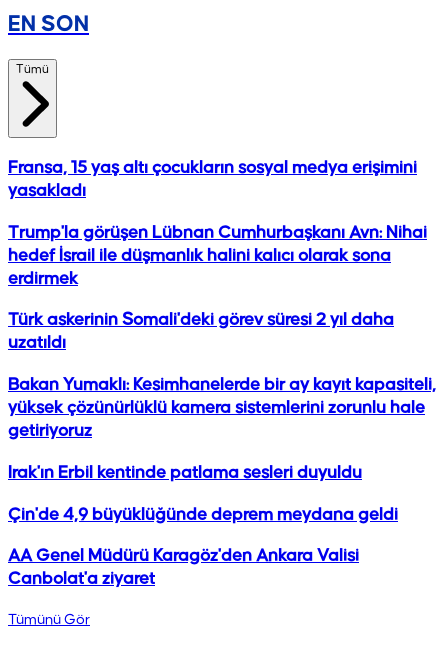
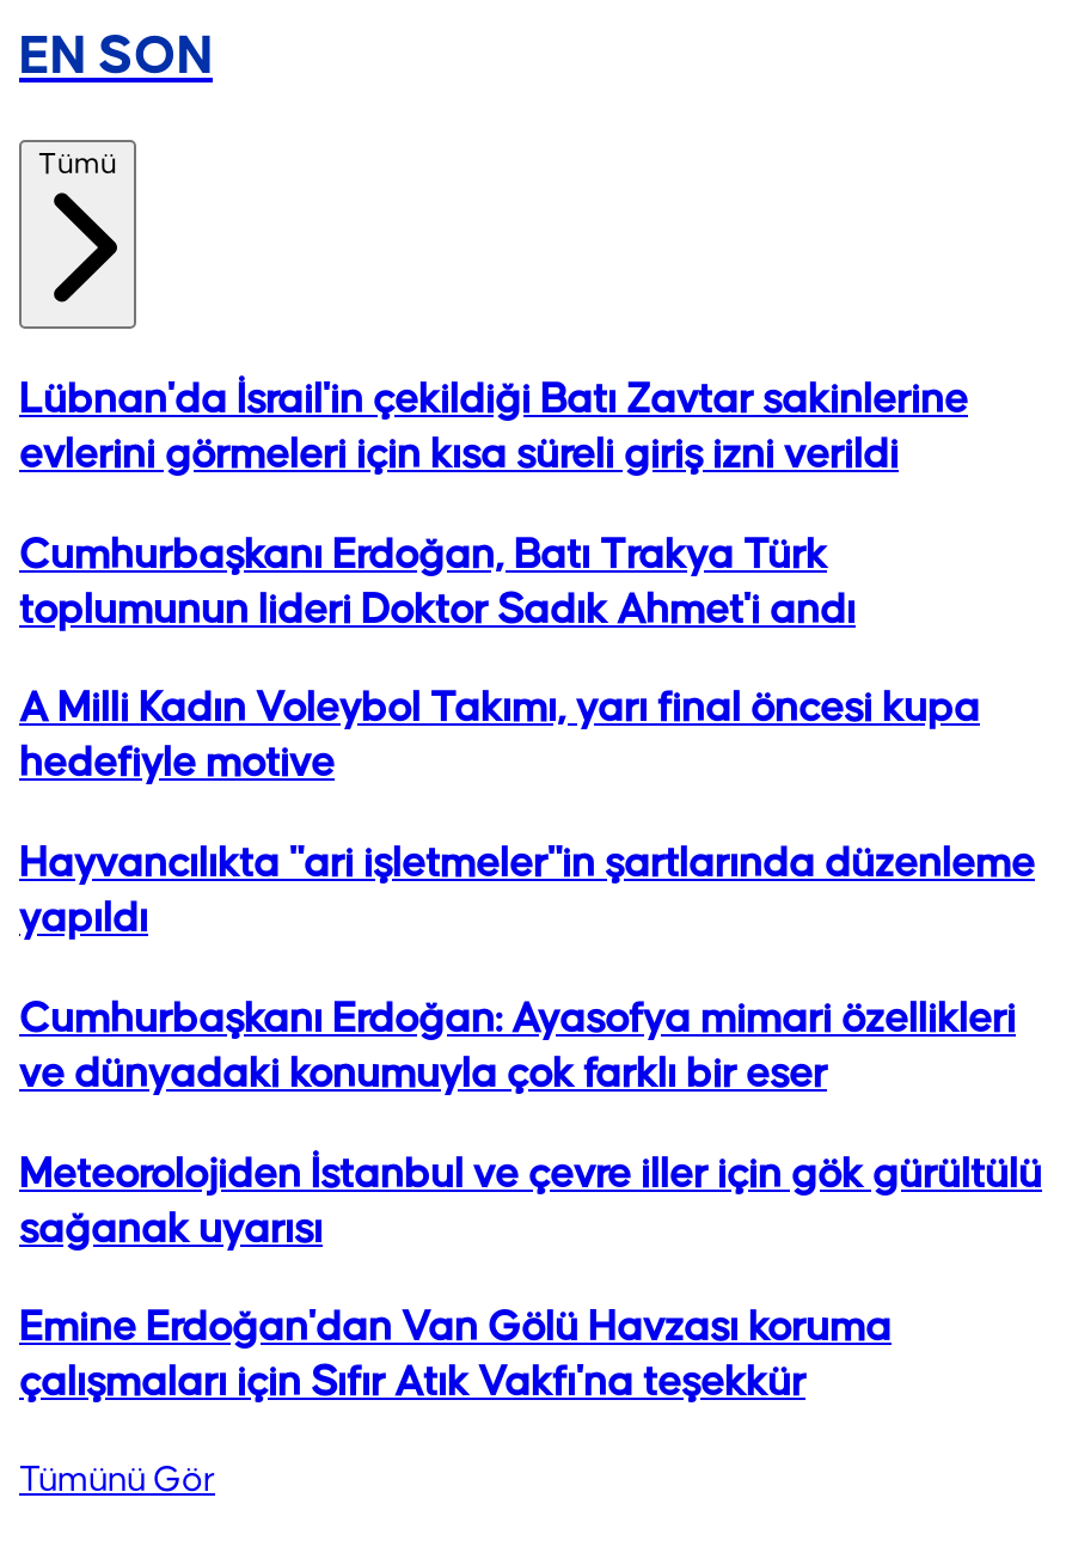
- Fransa, 15 yaş altı çocukların sosyal medya erişimini
- yasakladı
+ Lübnan'da İsrail'in çekildiği Batı Zavtar sakinlerine
+ evlerini görmeleri için kısa süreli giriş izni verildi

- Trump'la görüşen Lübnan Cumhurbaşkanı Avn: Nihai
- hedef İsrail ile düşmanlık halini kalıcı olarak sona
- erdirmek
+ Cumhurbaşkanı Erdoğan, Batı Trakya Türk
+ toplumunun lideri Doktor Sadık Ahmet'i andı

- Türk askerinin Somali'deki görev süresi 2 yıl daha
- uzatıldı
+ A Milli Kadın Voleybol Takımı, yarı final öncesi kupa
+ hedefiyle motive

- Bakan Yumaklı: Kesimhanelerde bir ay kayıt kapasiteli,
- yüksek çözünürlüklü kamera sistemlerini zorunlu hale
- getiriyoruz
+ Hayvancılıkta "ari işletmeler"in şartlarında düzenleme
+ yapıldı

- Irak'ın Erbil kentinde patlama sesleri duyuldu
+ Cumhurbaşkanı Erdoğan: Ayasofya mimari özellikleri
+ ve dünyadaki konumuyla çok farklı bir eser

- Çin'de 4,9 büyüklüğünde deprem meydana geldi
+ Meteorolojiden İstanbul ve çevre iller için gök gürültülü
+ sağanak uyarısı

- AA Genel Müdürü Karagöz'den Ankara Valisi
- Canbolat'a ziyaret
+ Emine Erdoğan'dan Van Gölü Havzası koruma
+ çalışmaları için Sıfır Atık Vakfı'na teşekkür
